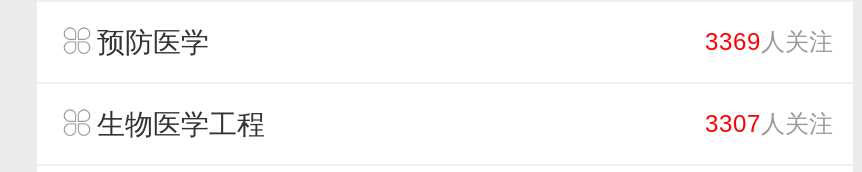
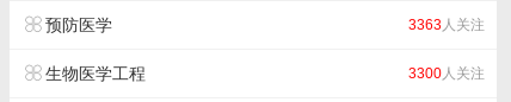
- 3369人关注
+ 3363人关注

- 3307人关注
+ 3300人关注
